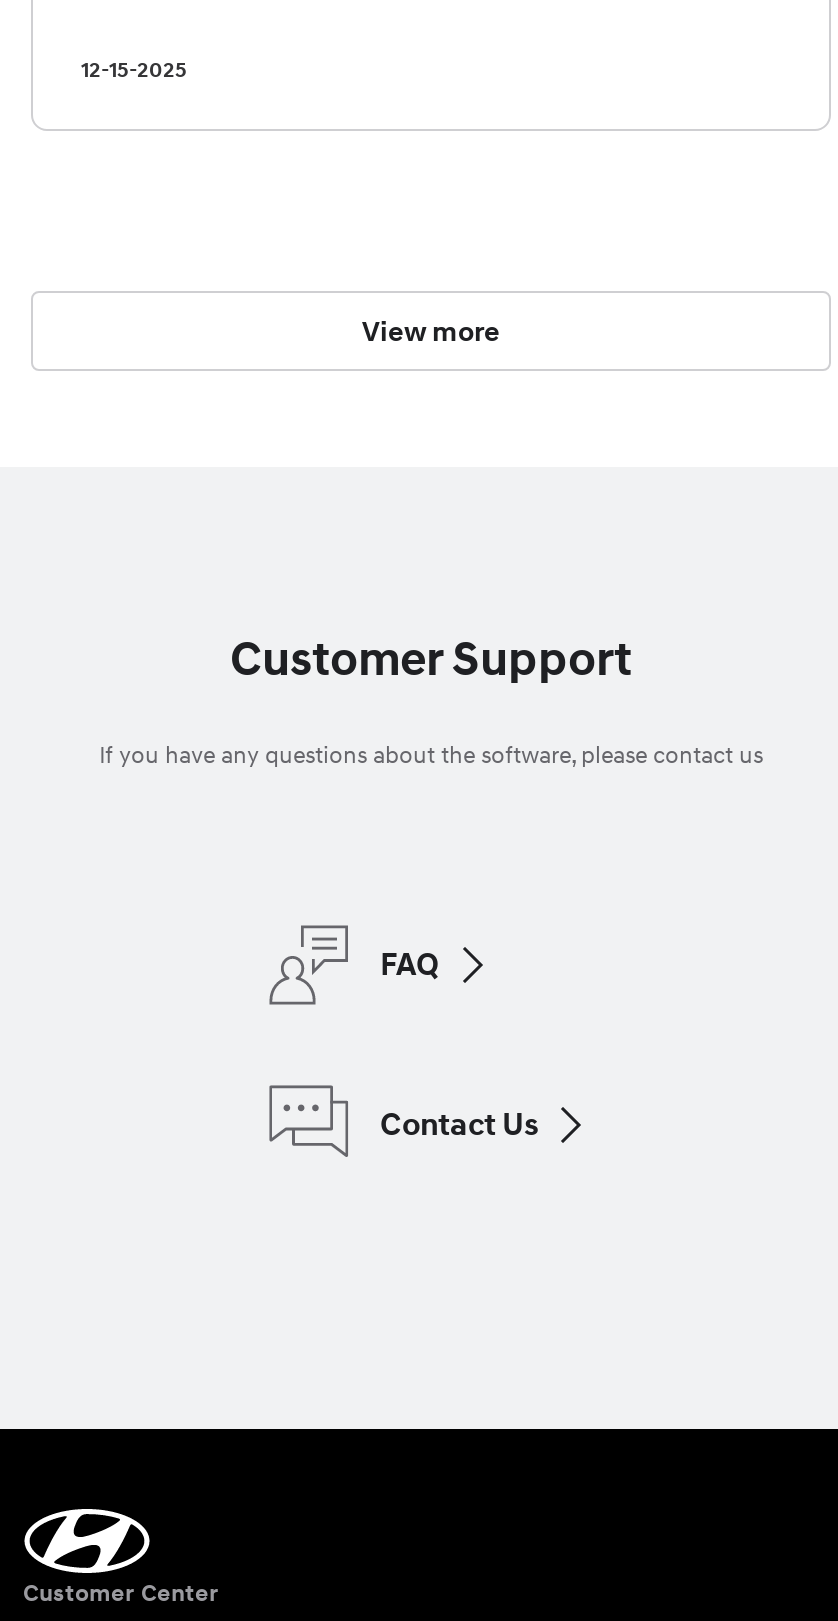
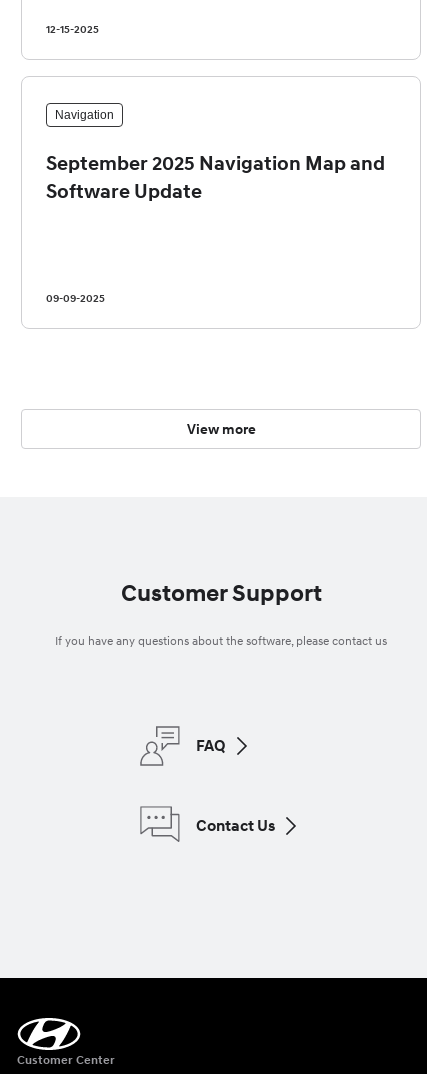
+ Navigation
+ September 2025 Navigation Map and
+ Software Update

+ 09-09-2025
